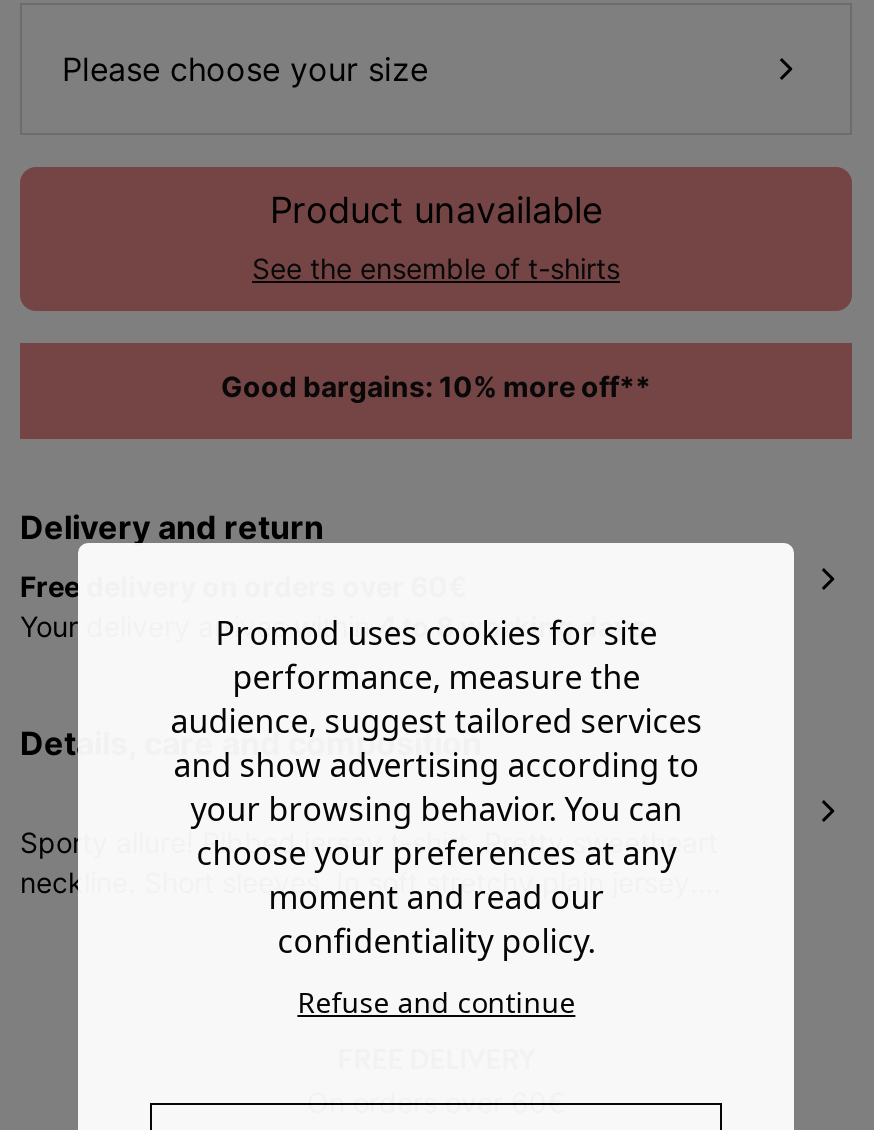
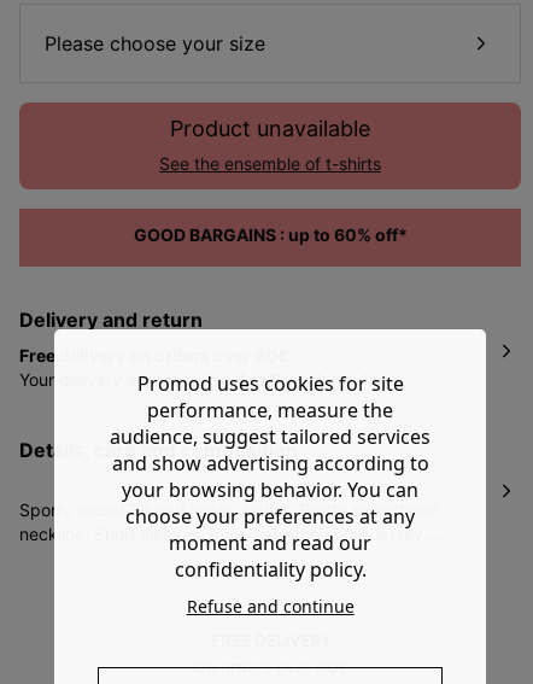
- Good bargains: 10% more off**
+ GOOD BARGAINS : up to 60% off*
